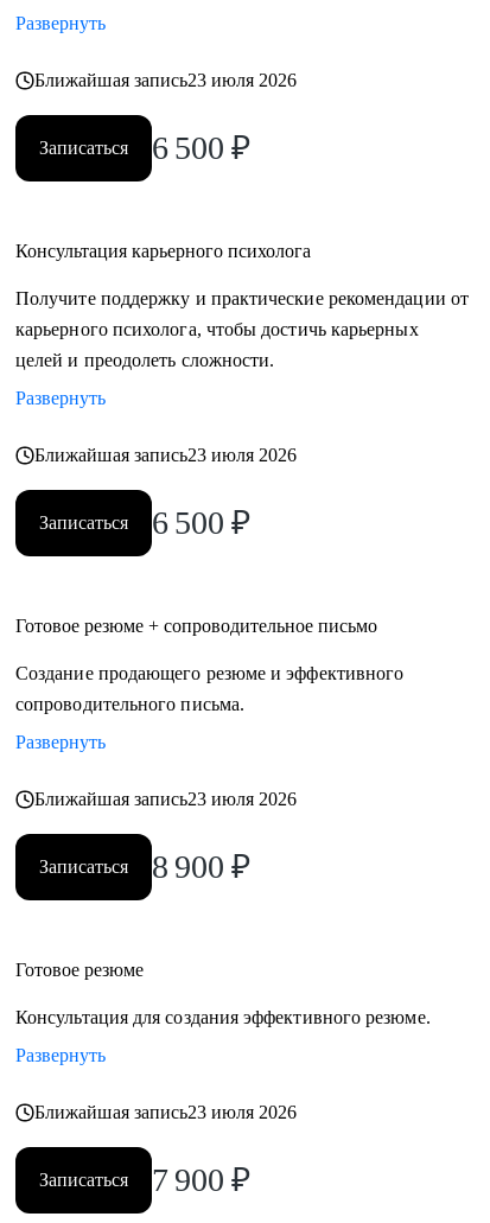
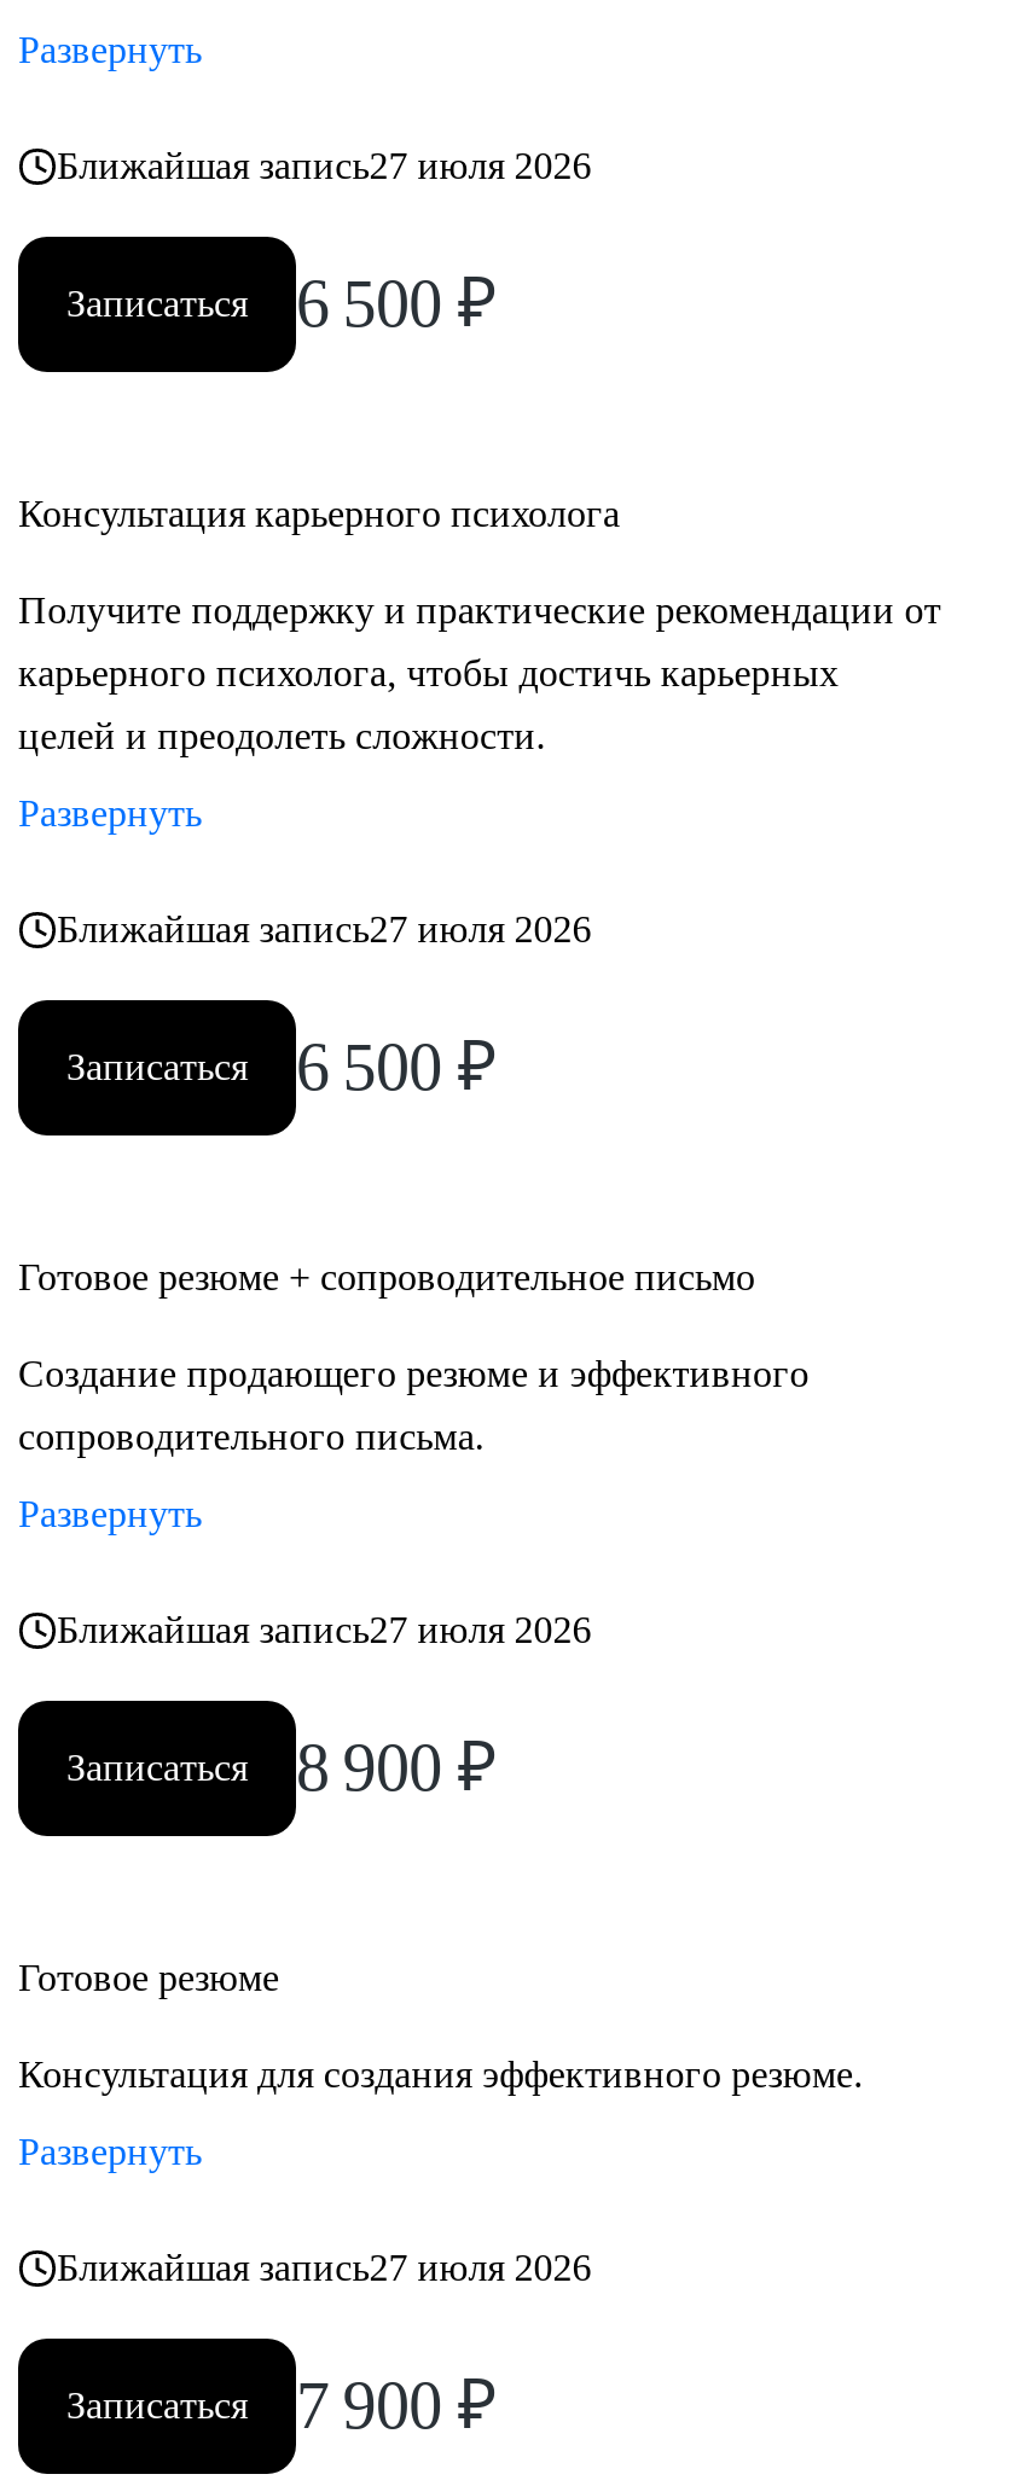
- Ближайшая запись23 июля 2026
+ Ближайшая запись27 июля 2026

- Ближайшая запись23 июля 2026
+ Ближайшая запись27 июля 2026

- Ближайшая запись23 июля 2026
+ Ближайшая запись27 июля 2026

- Ближайшая запись23 июля 2026
+ Ближайшая запись27 июля 2026
